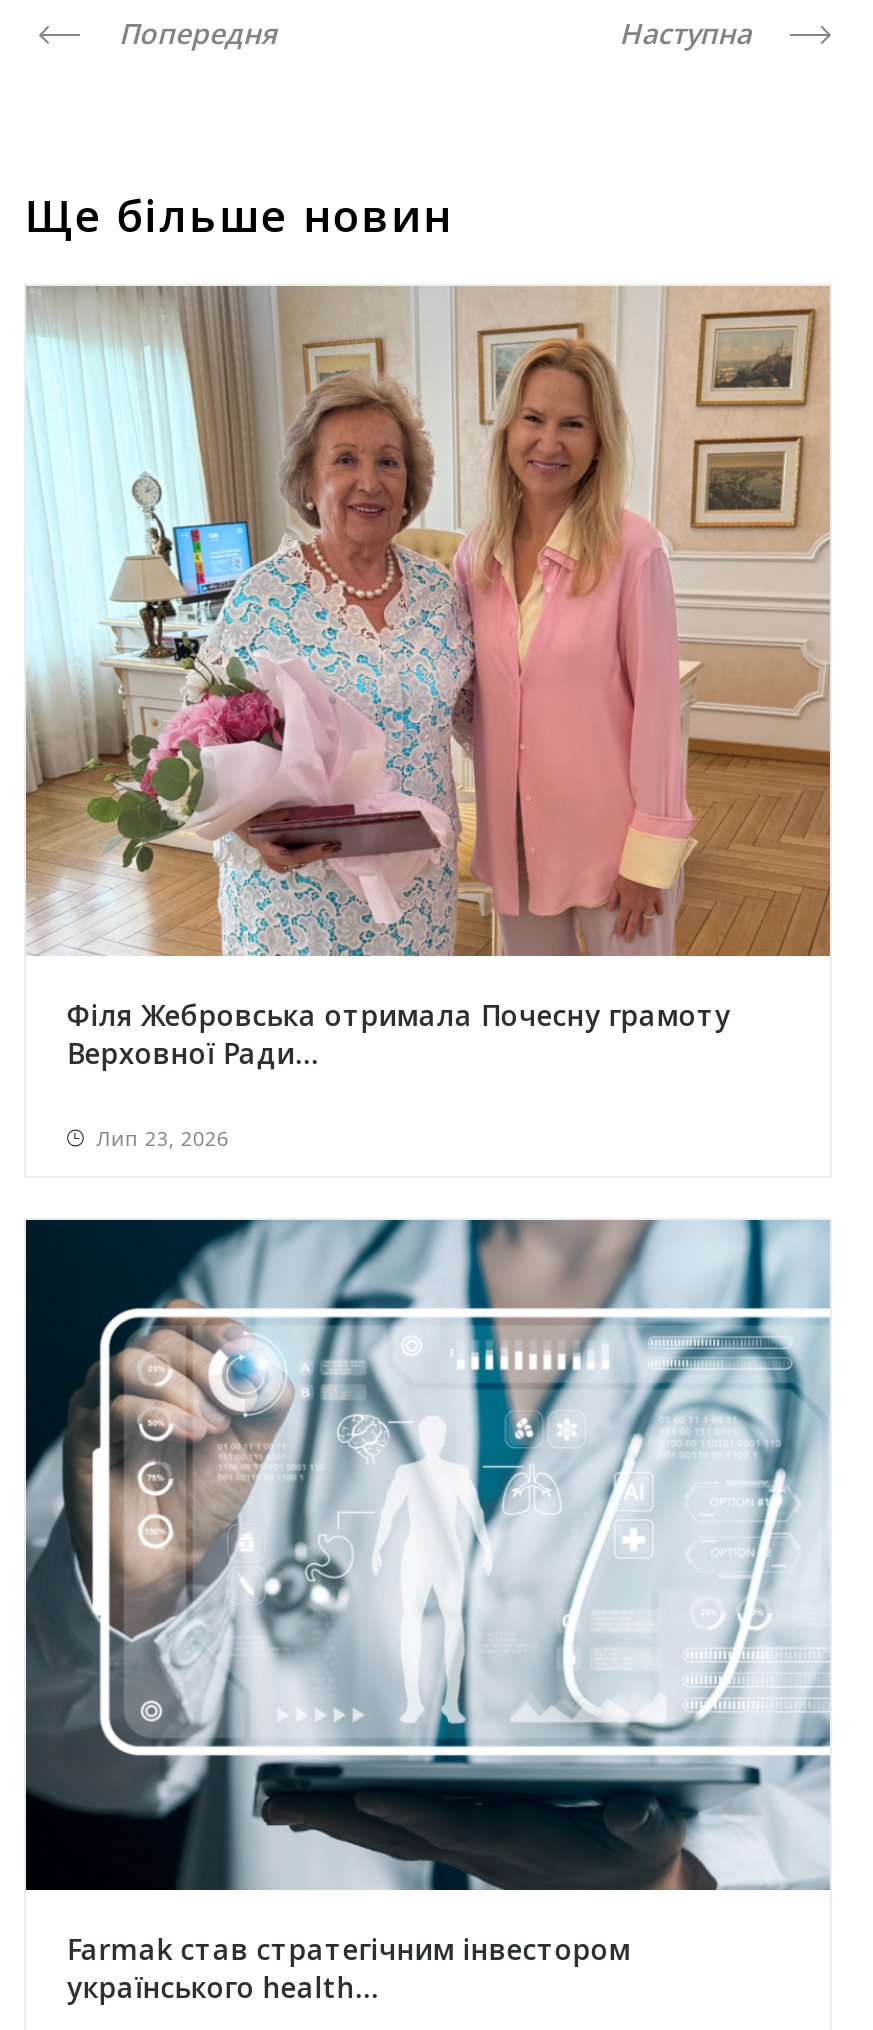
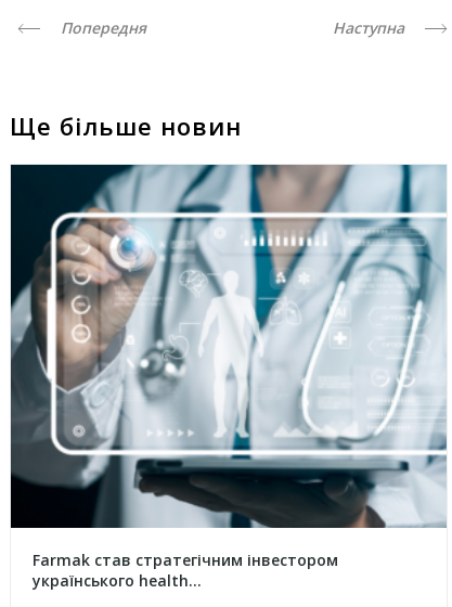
- [image]
- Філя Жебровська отримала Почесну грамоту
- Верховної Ради...
- Лип 23, 2026
